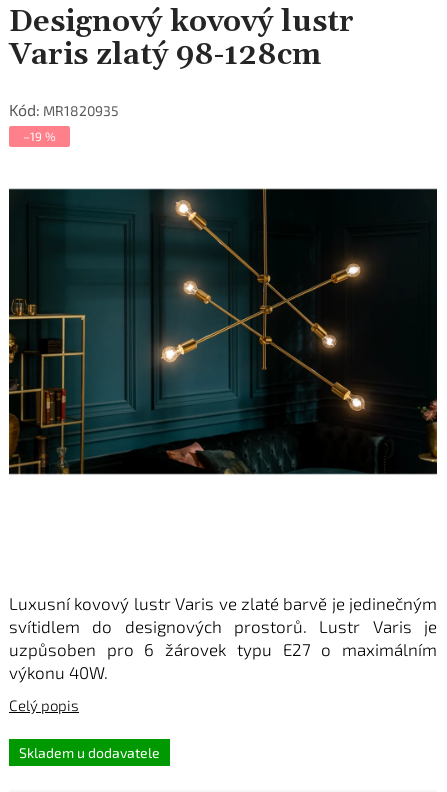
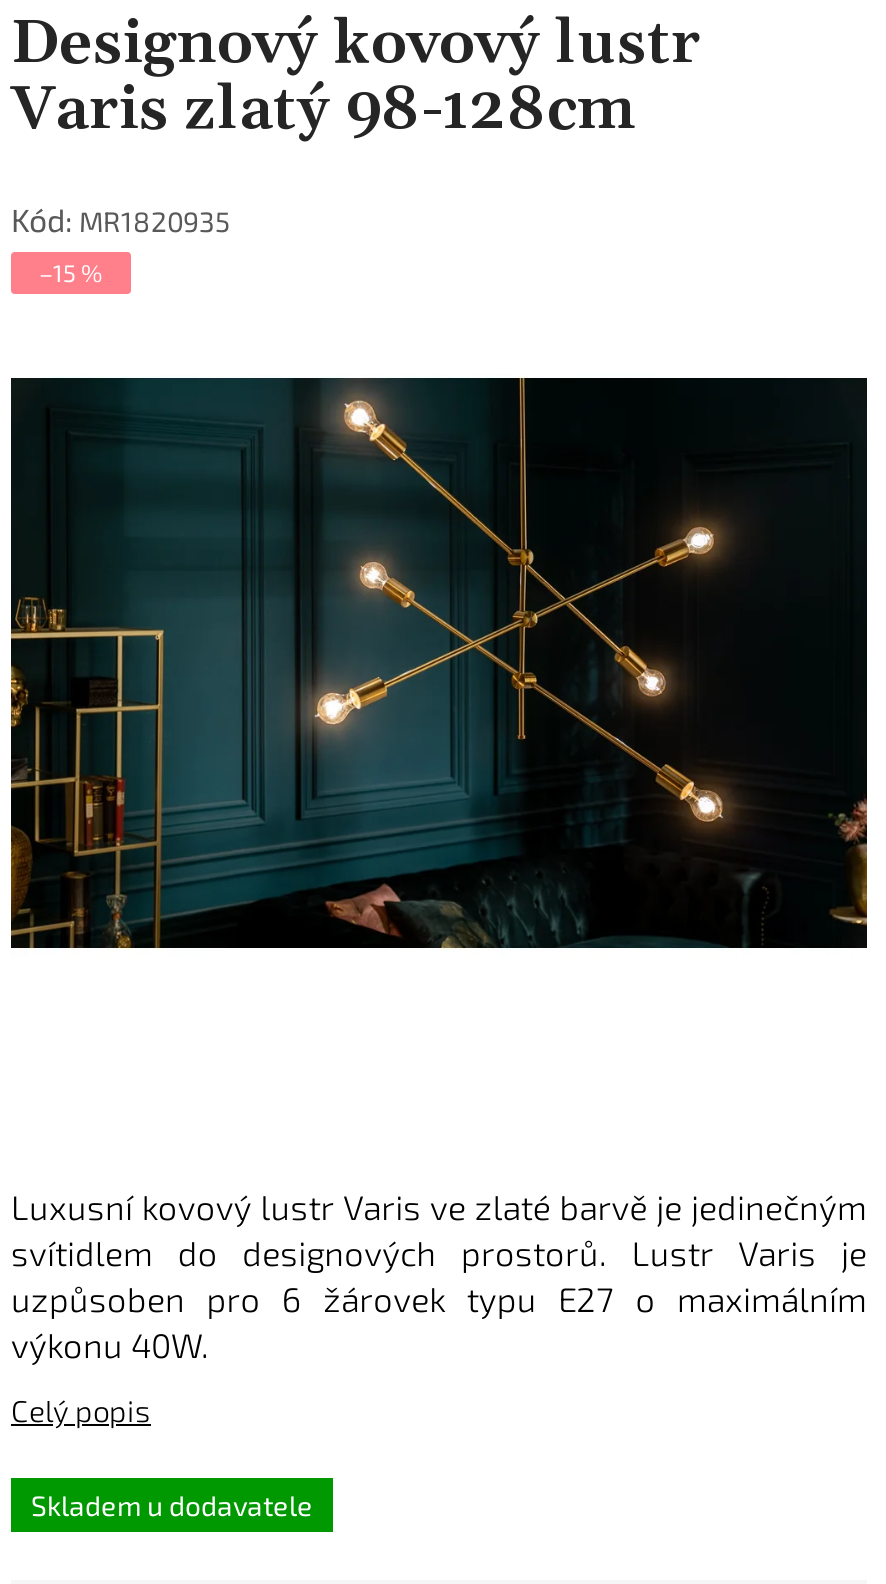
- –19 %
+ –15 %
